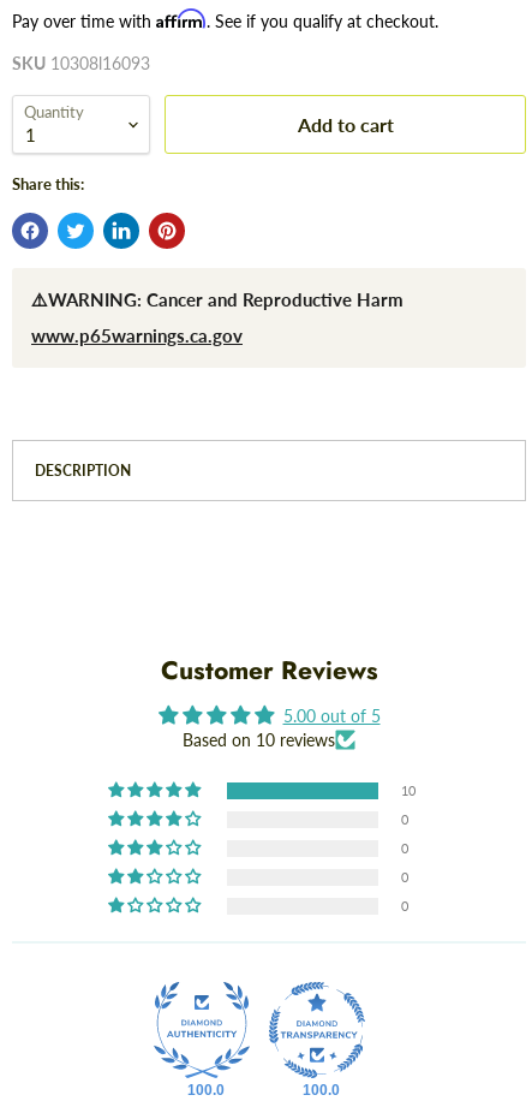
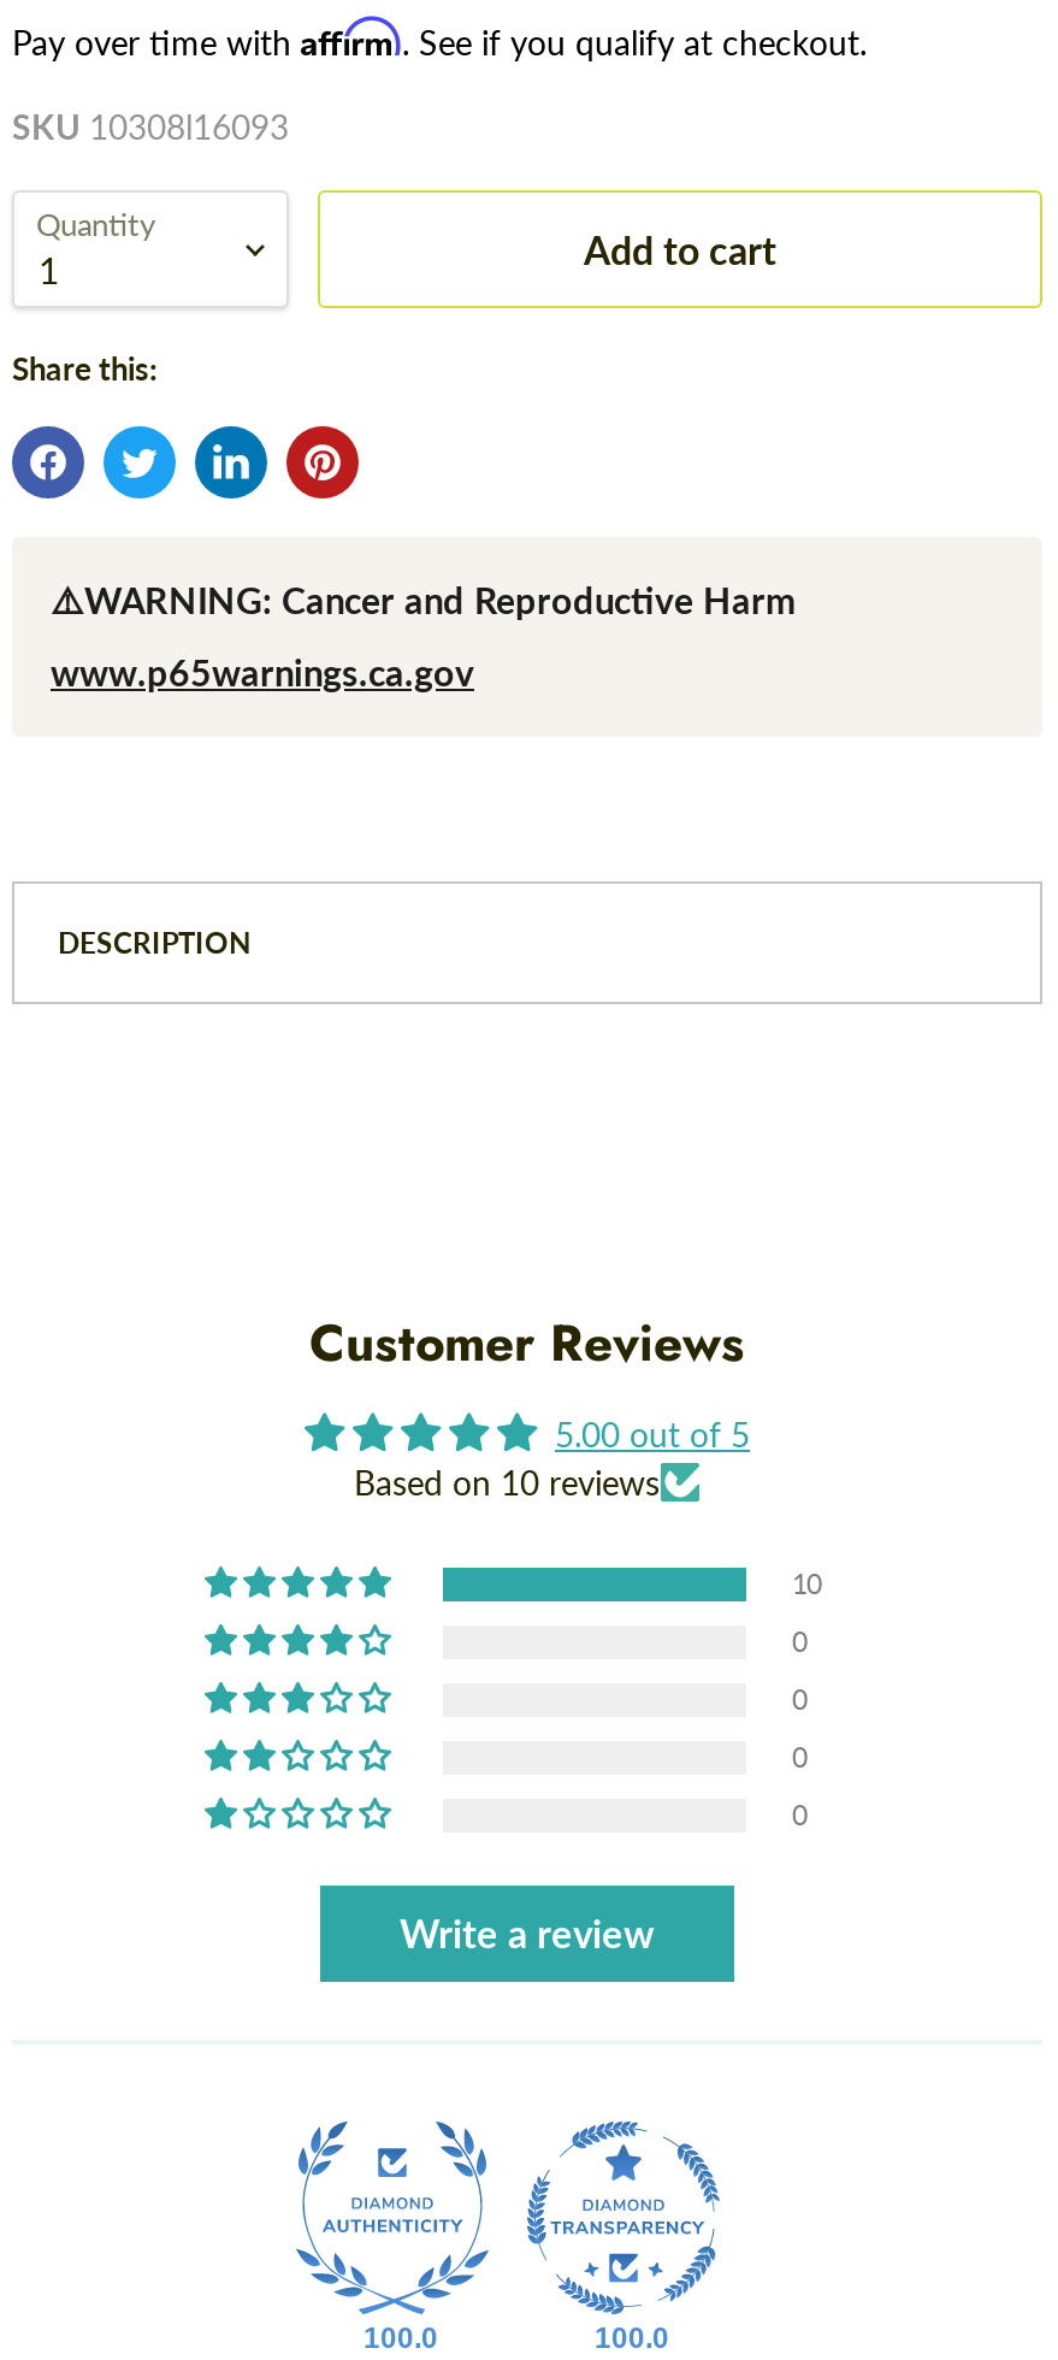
+ Write a review
